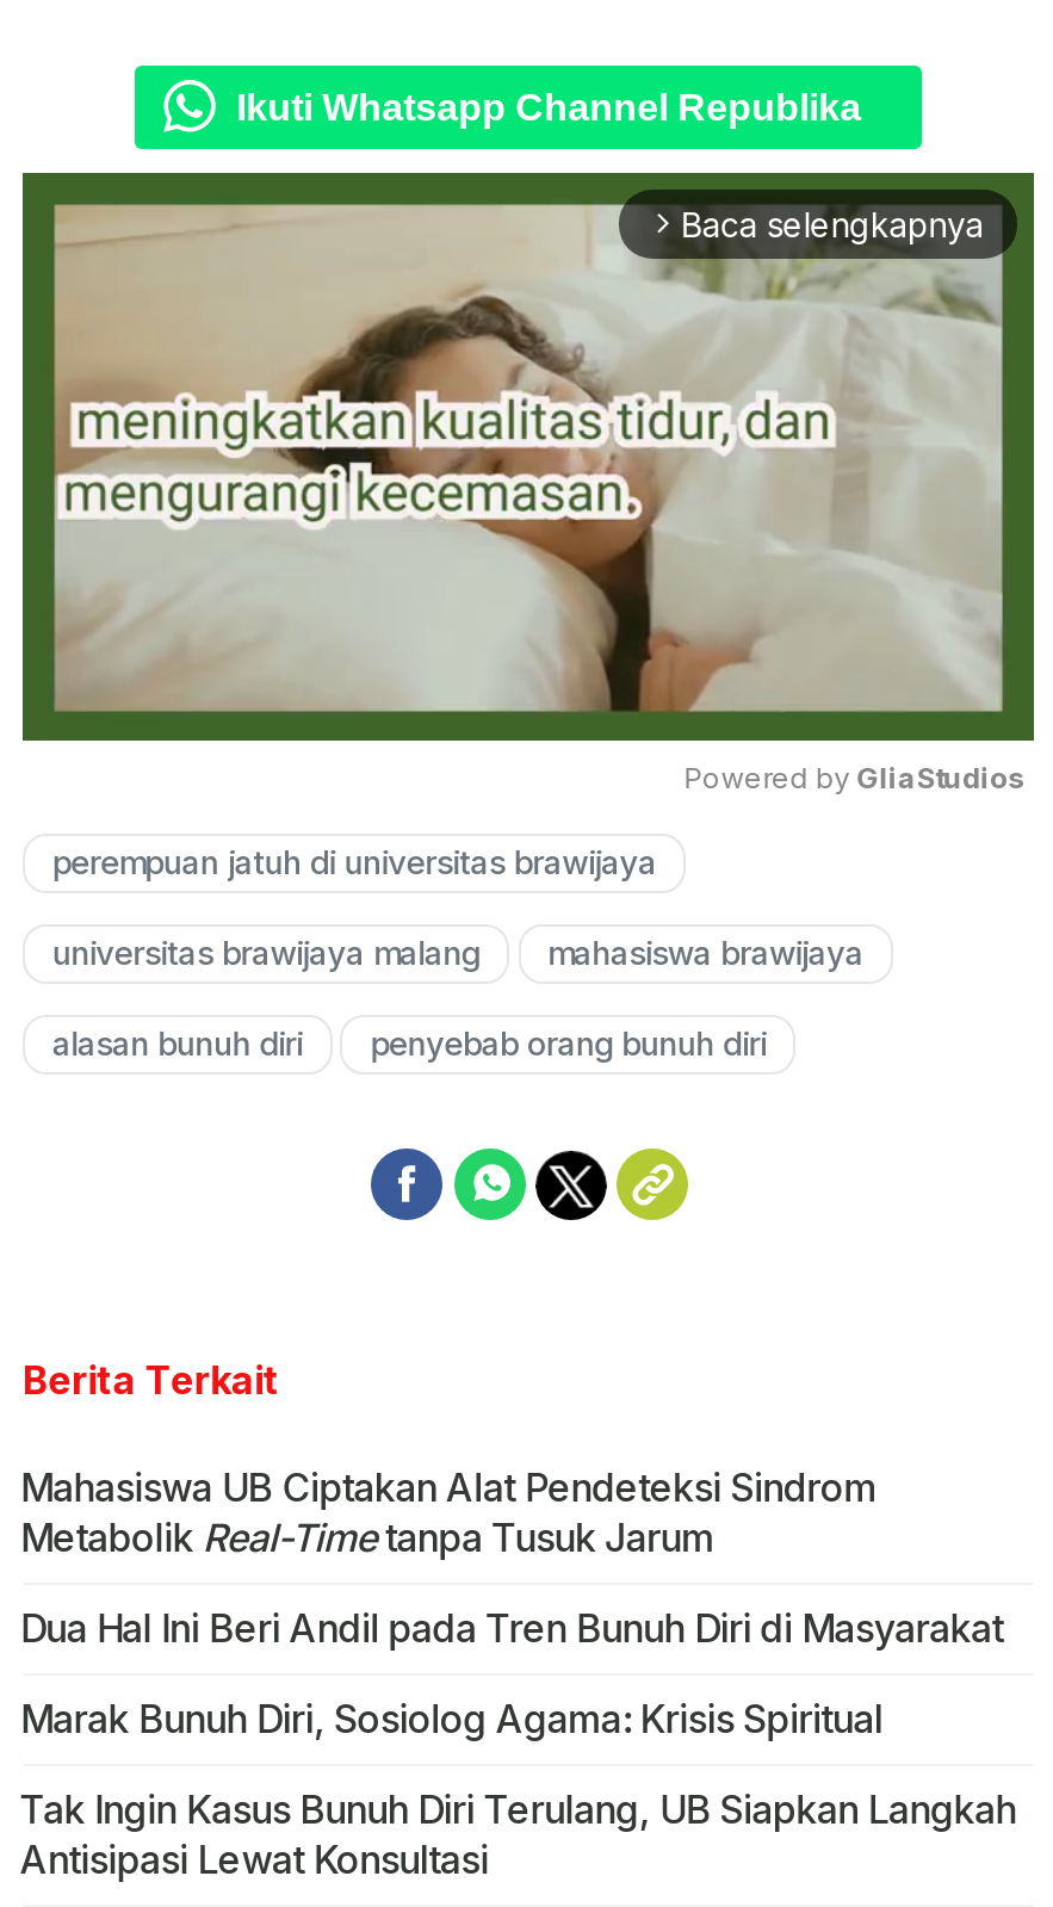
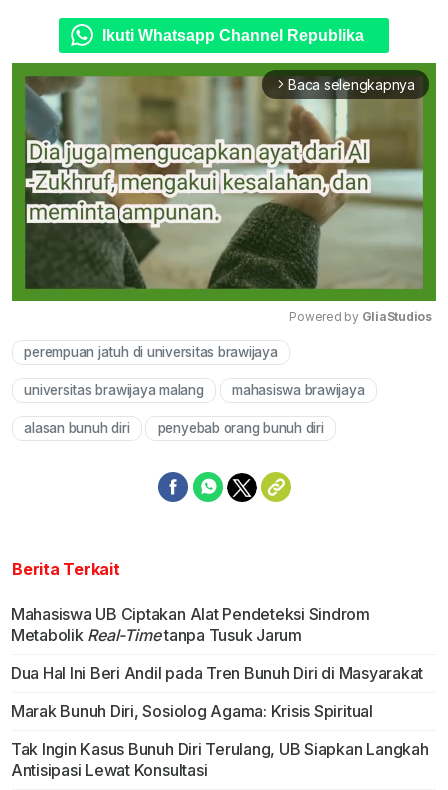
- [image]
+ [image]
